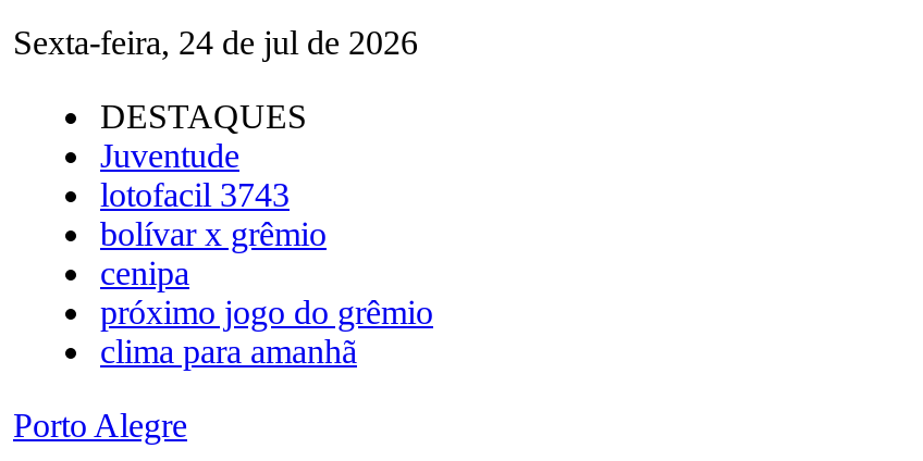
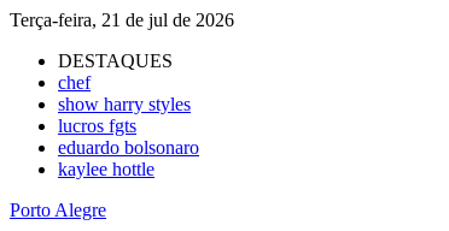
- Sexta-feira, 24 de jul de 2026
+ Terça-feira, 21 de jul de 2026

- Juventude
- lotofacil 3743
- bolívar x grêmio
- cenipa
- próximo jogo do grêmio
- clima para amanhã
+ chef
+ show harry styles
+ lucros fgts
+ eduardo bolsonaro
+ kaylee hottle
